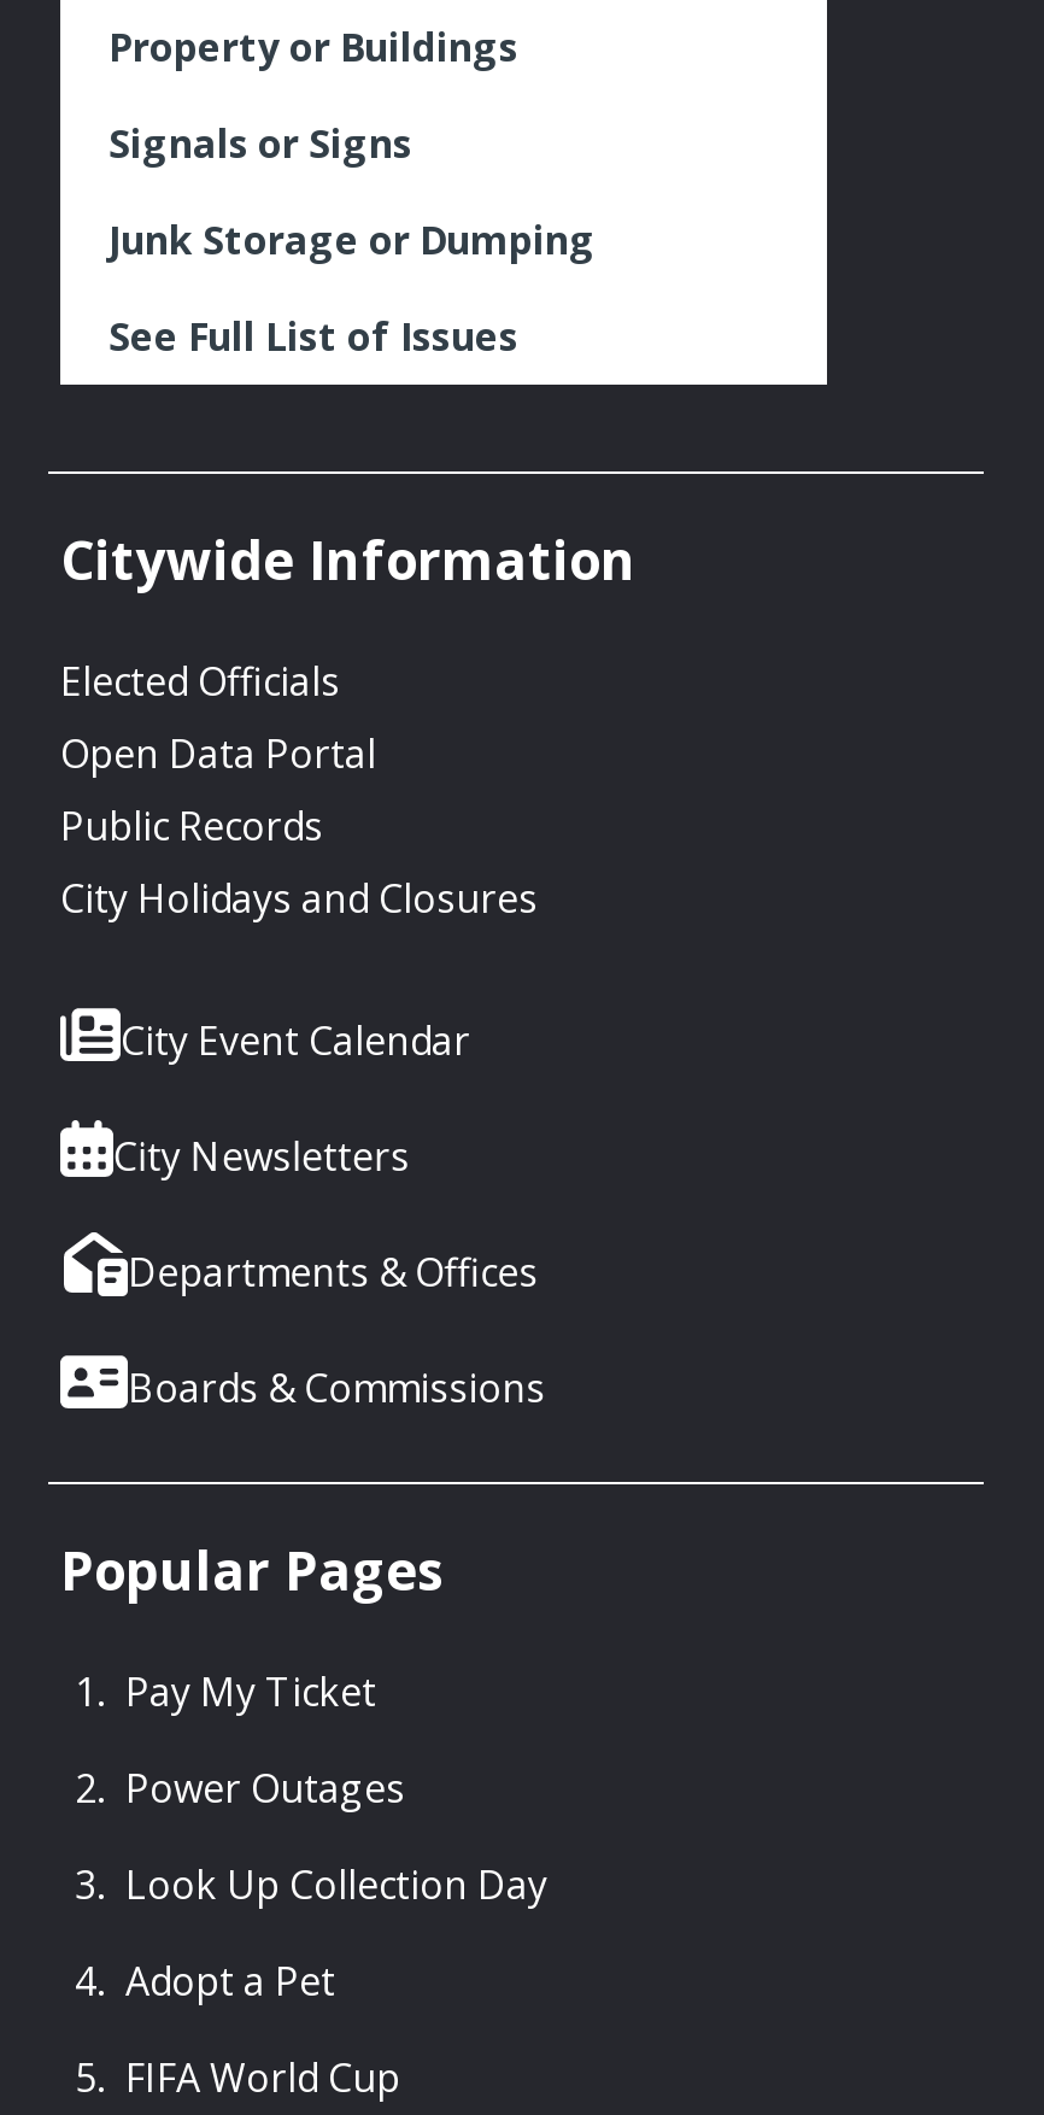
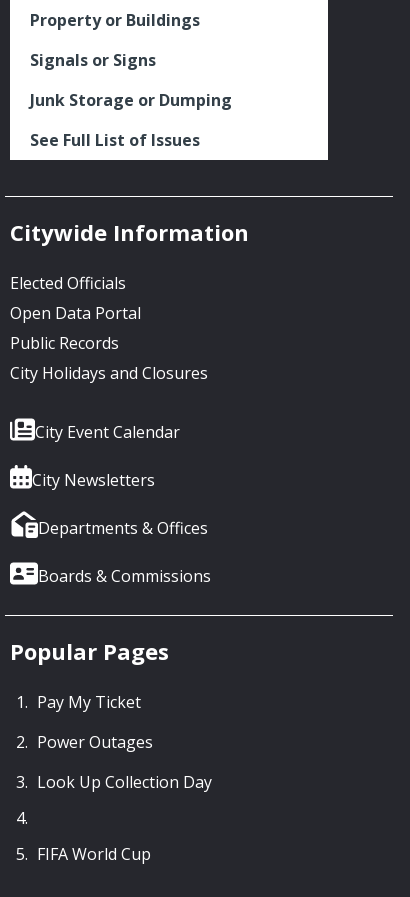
- Adopt a Pet
